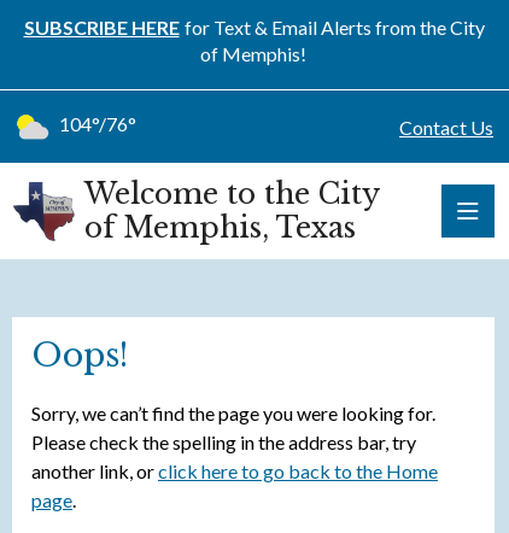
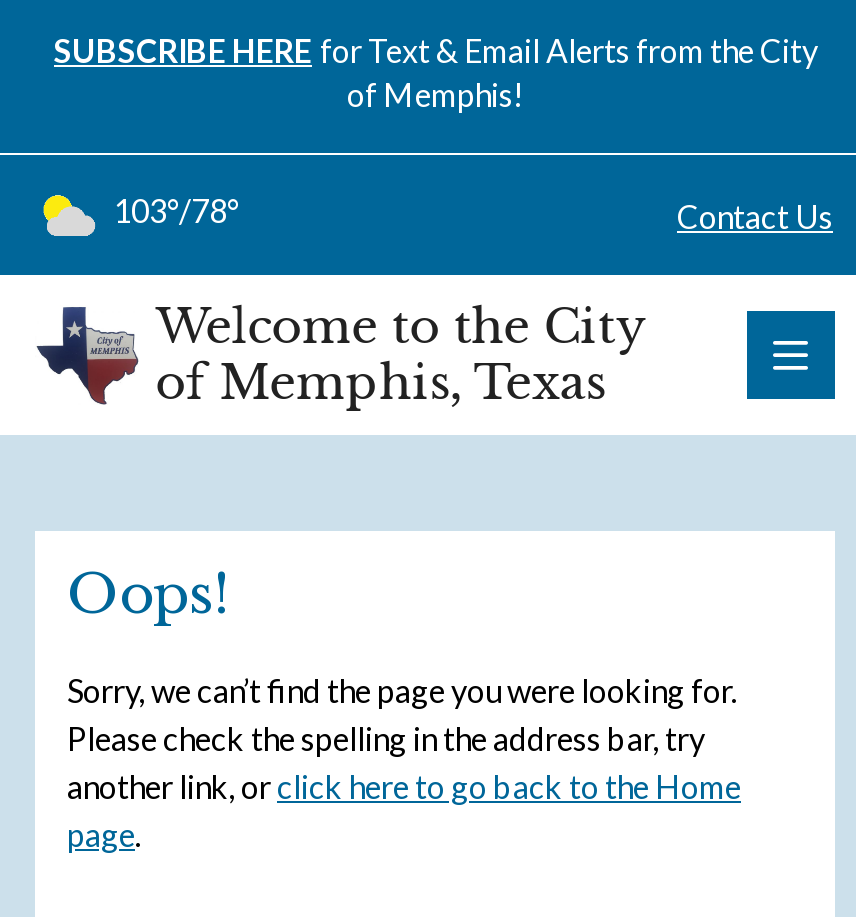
- 104°/76°
+ 103°/78°
